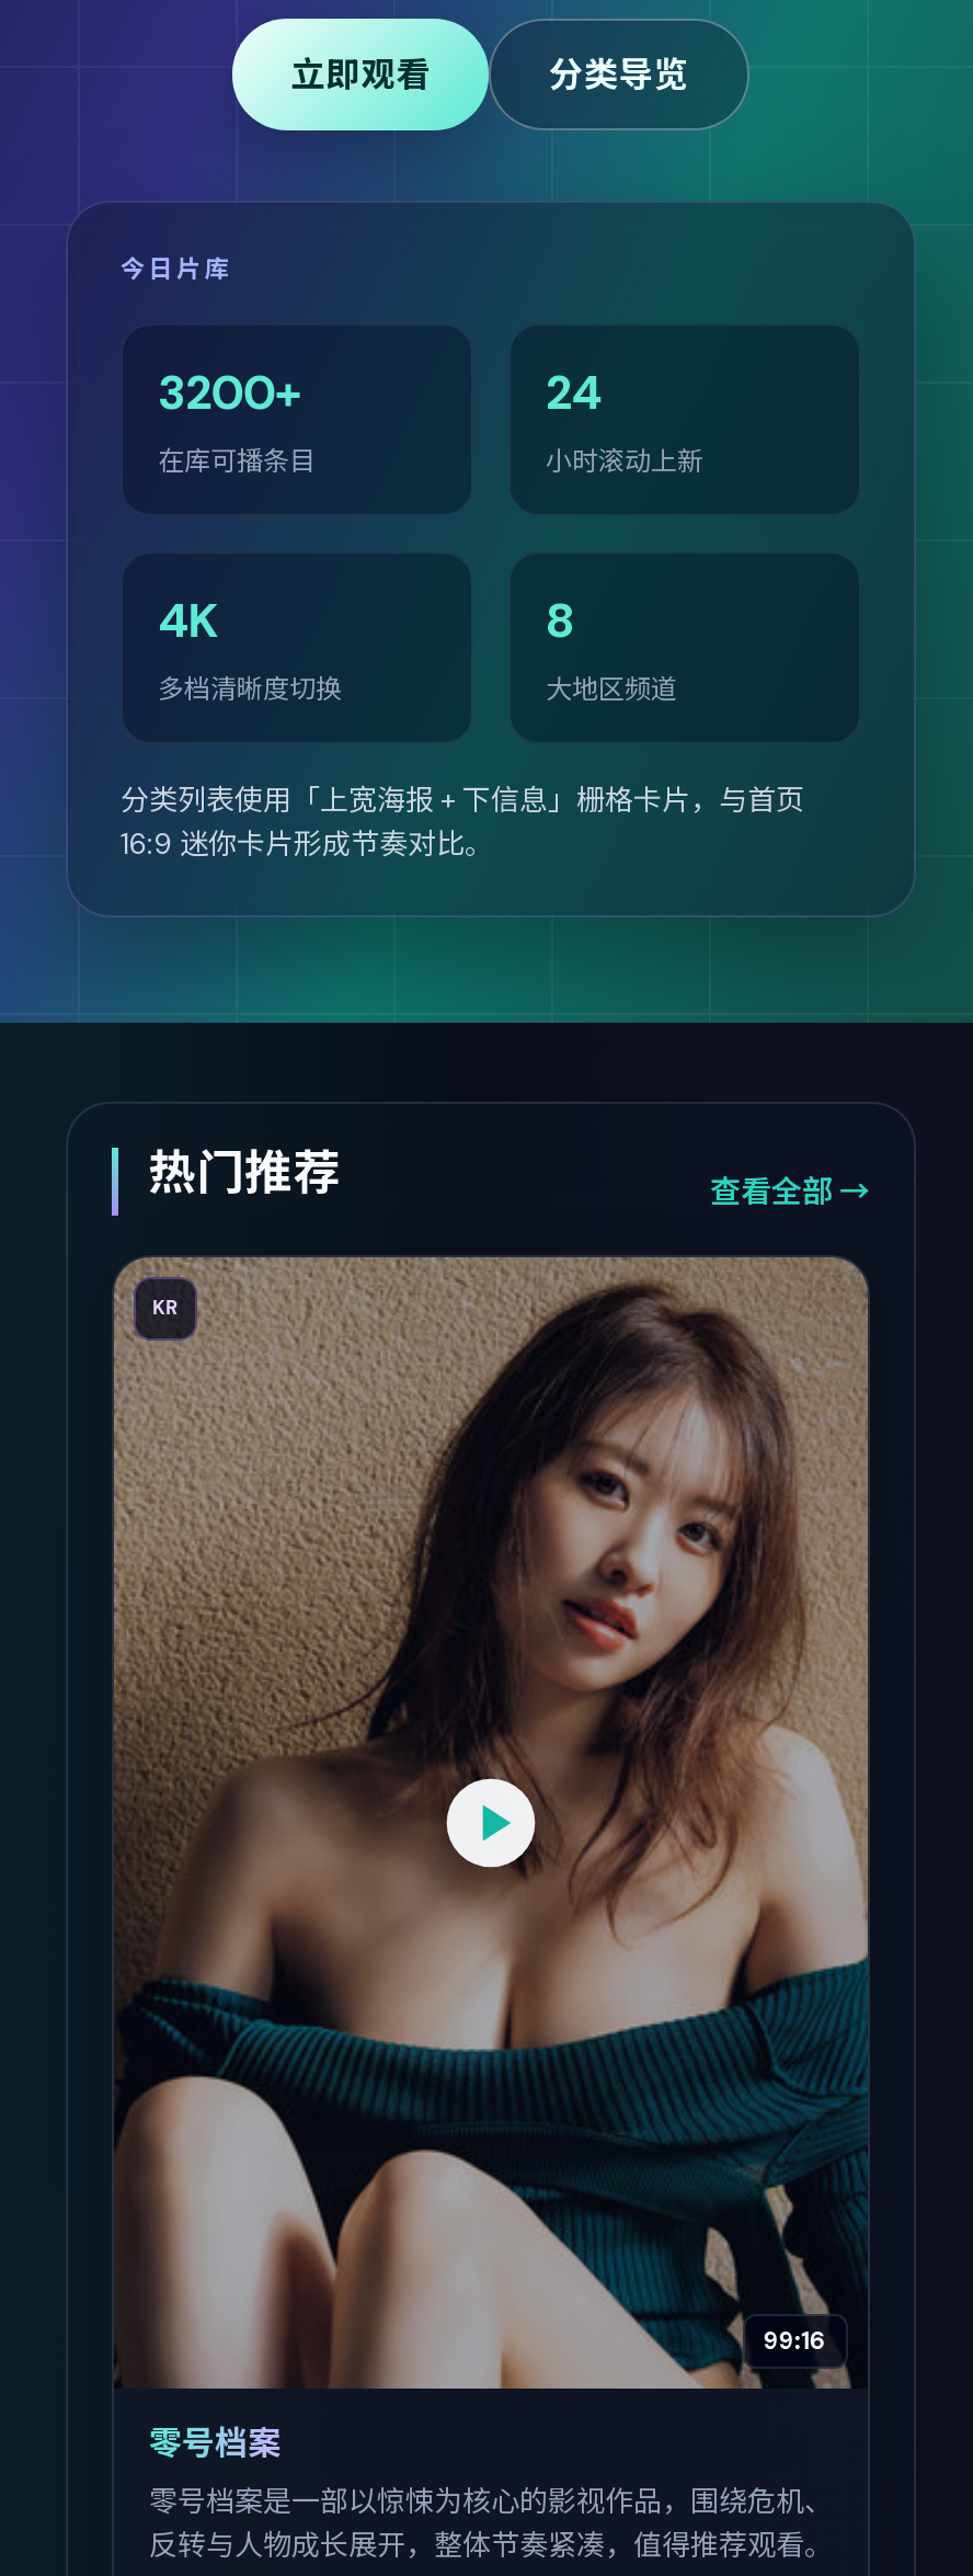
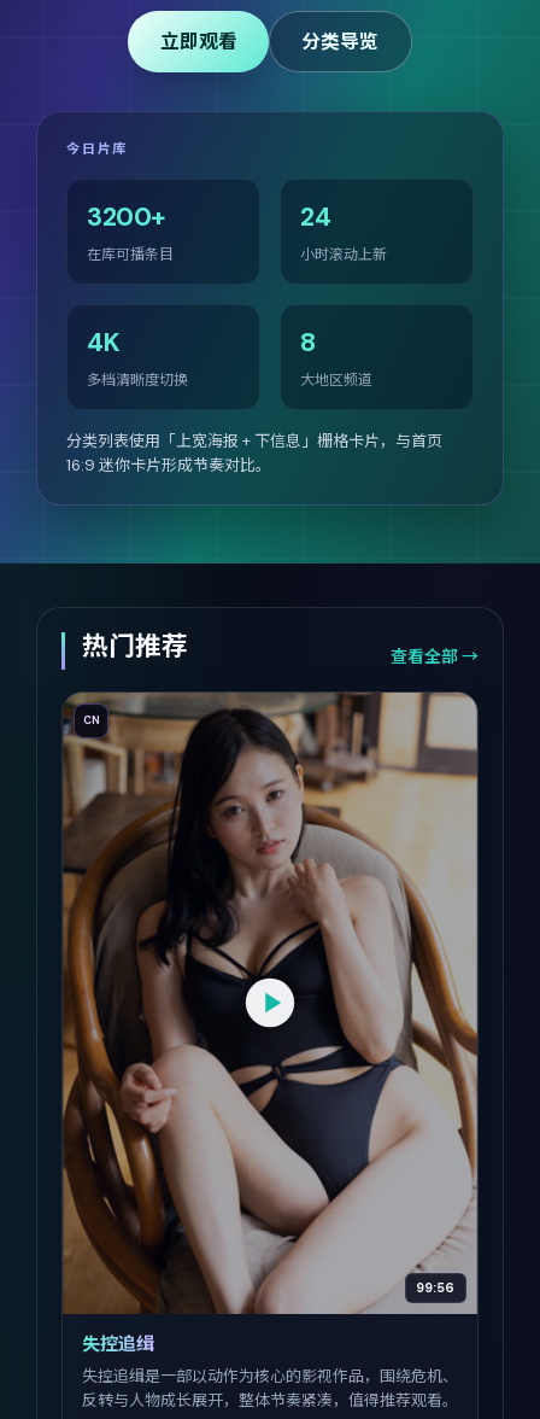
- [image]
- KR
+ [image]
+ CN

- 99:16
+ 99:56

- 零号档案
- 零号档案是一部以惊悚为核心的影视作品，围绕危机、
+ 失控追缉
+ 失控追缉是一部以动作为核心的影视作品，围绕危机、
